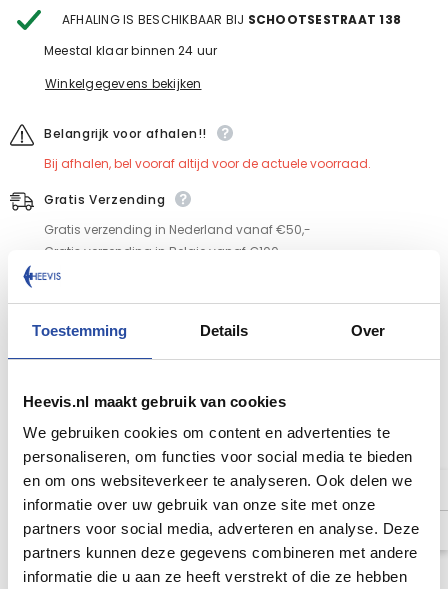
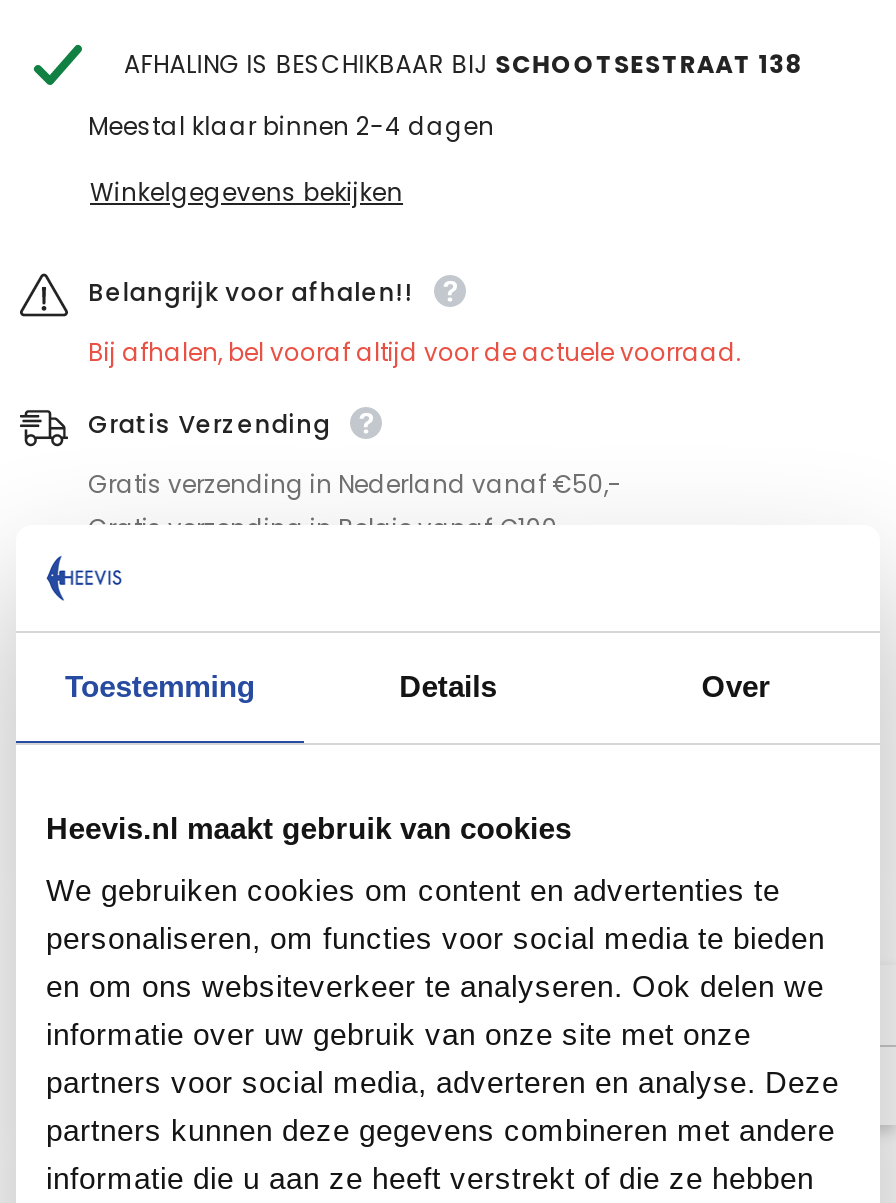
- Meestal klaar binnen 24 uur
+ Meestal klaar binnen 2-4 dagen
